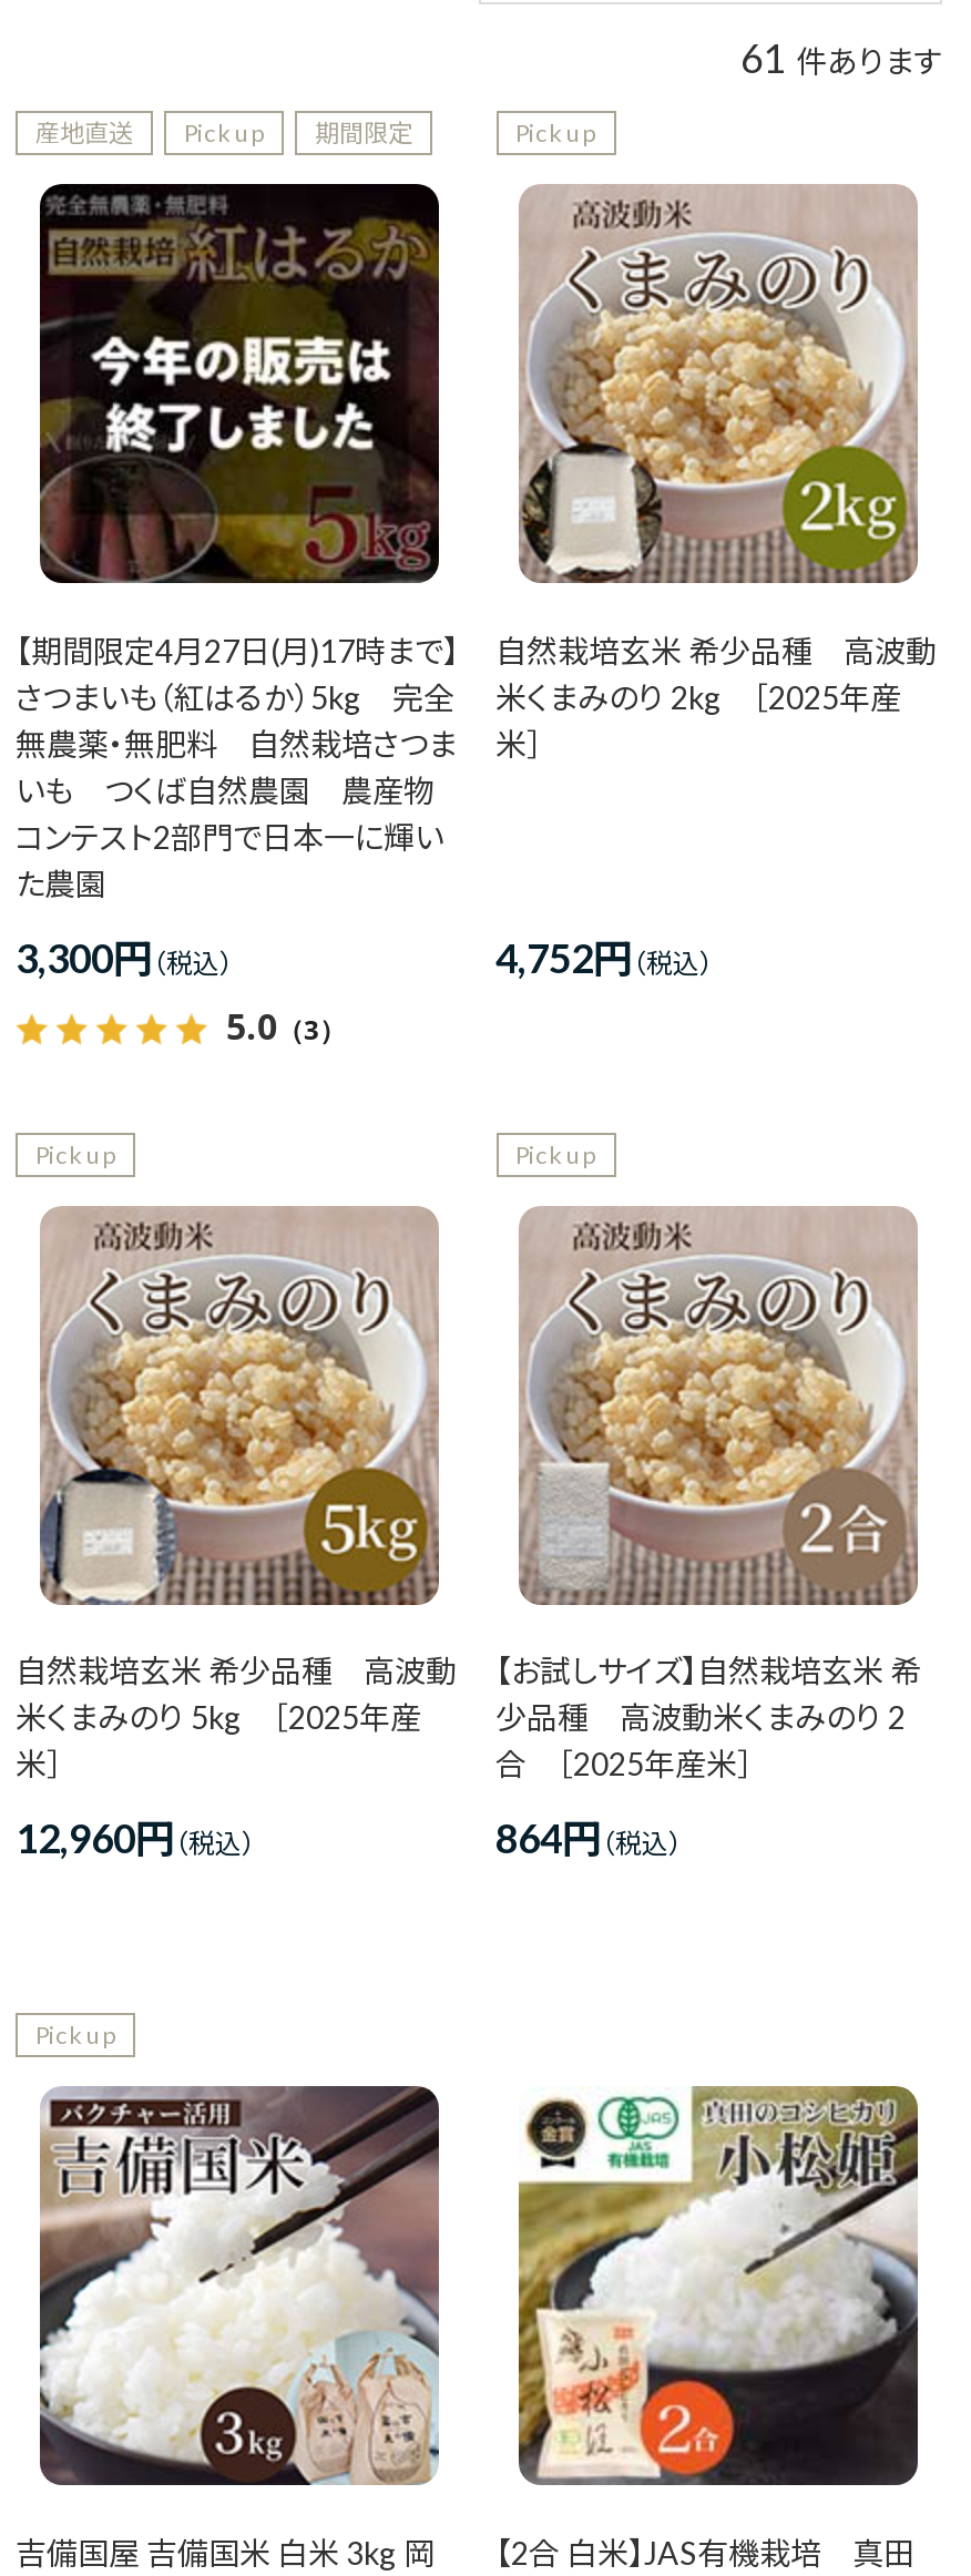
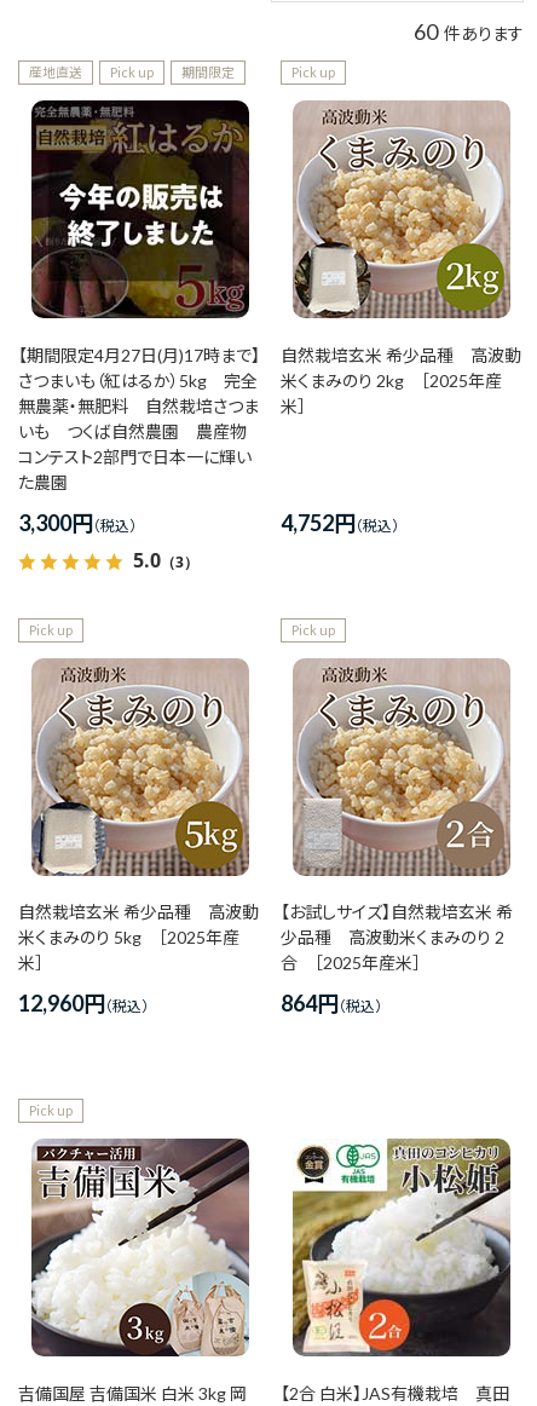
- 61 件あります
+ 60 件あります
